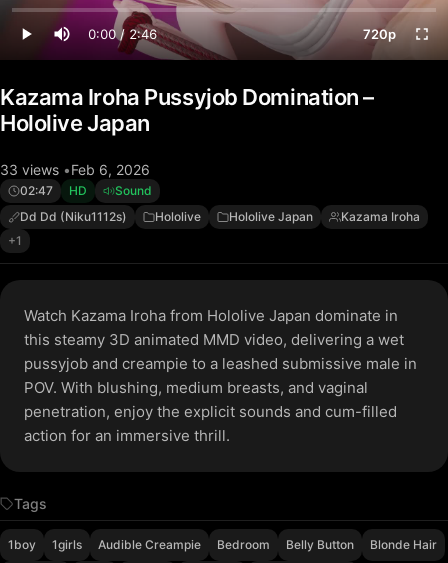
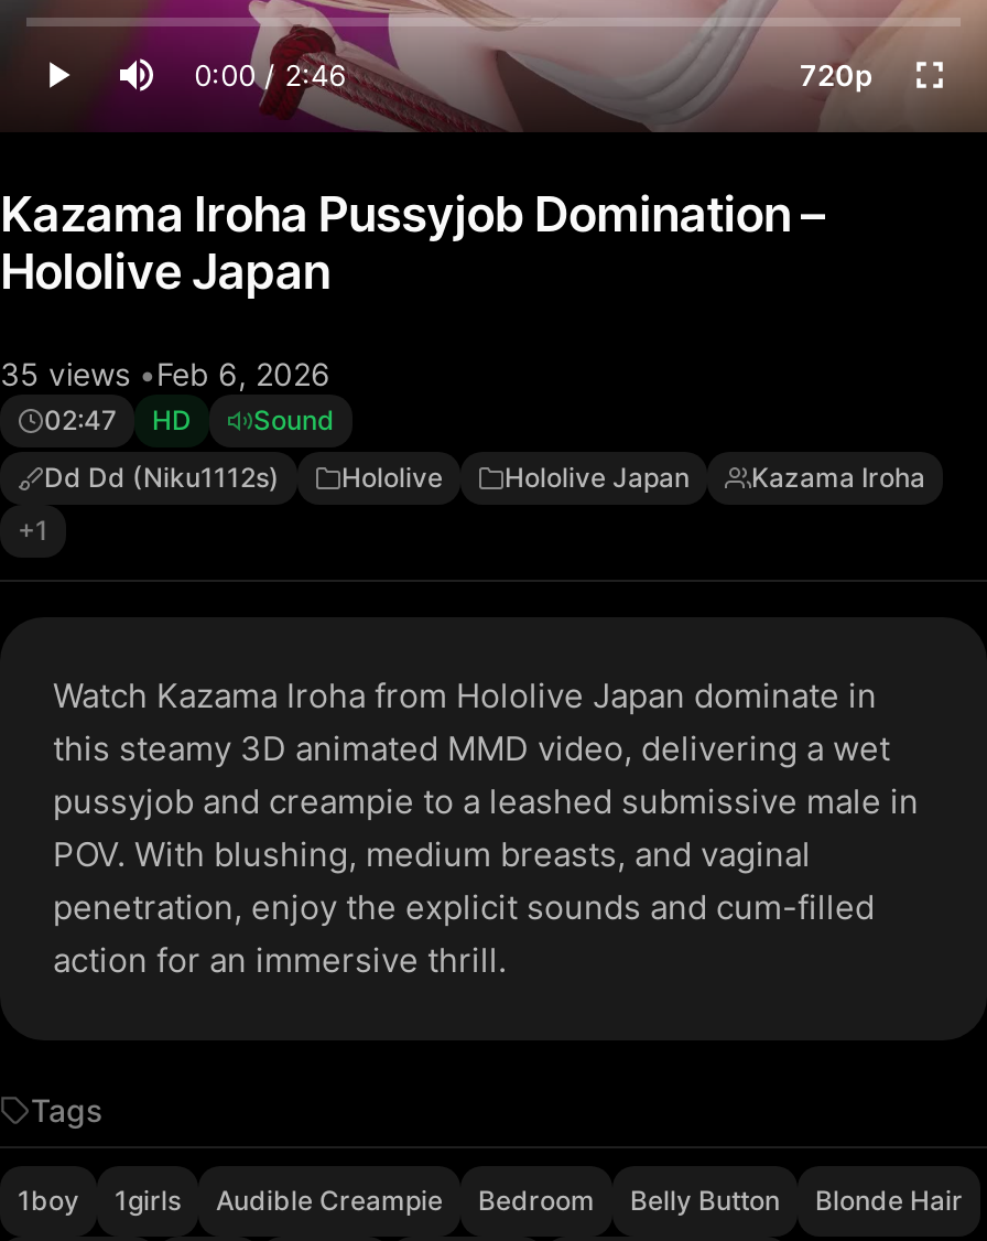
- 33 views Feb 6, 2026
+ 35 views Feb 6, 2026
